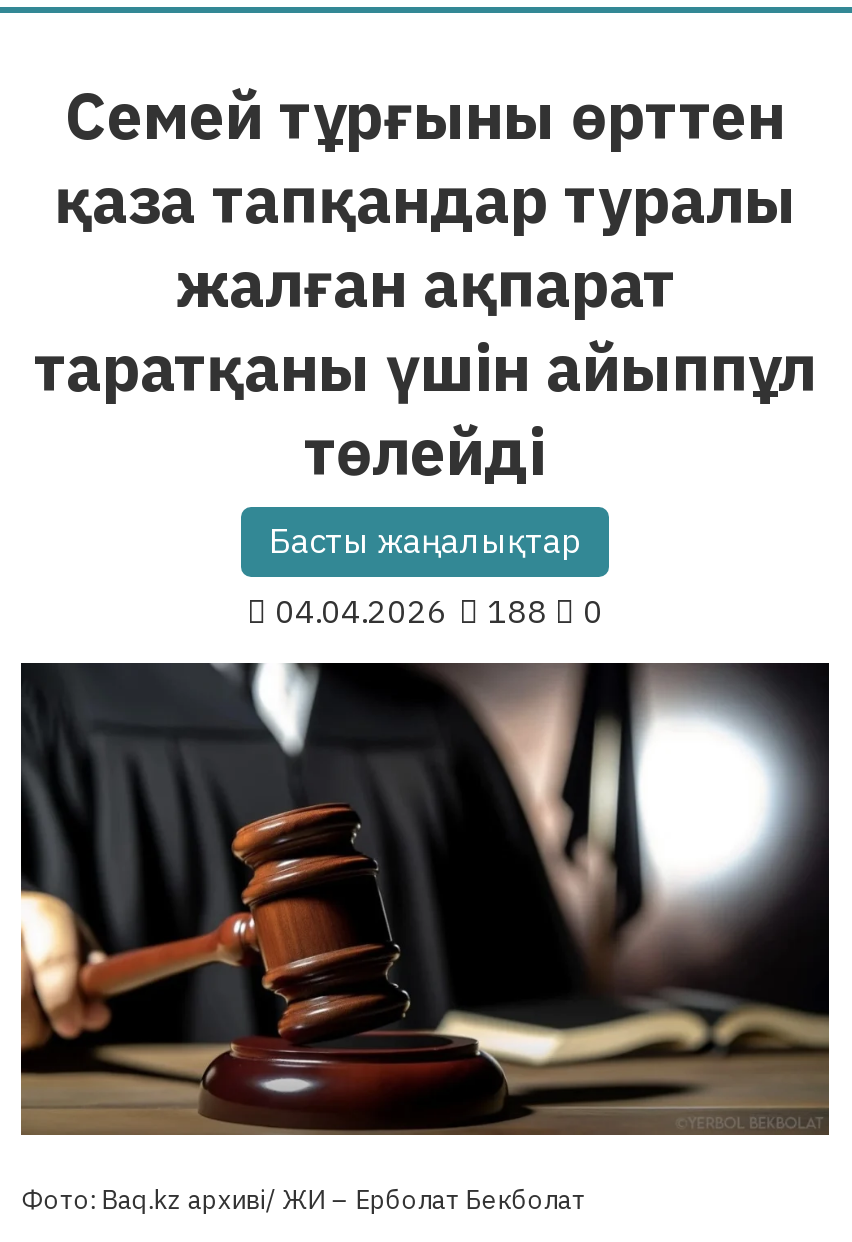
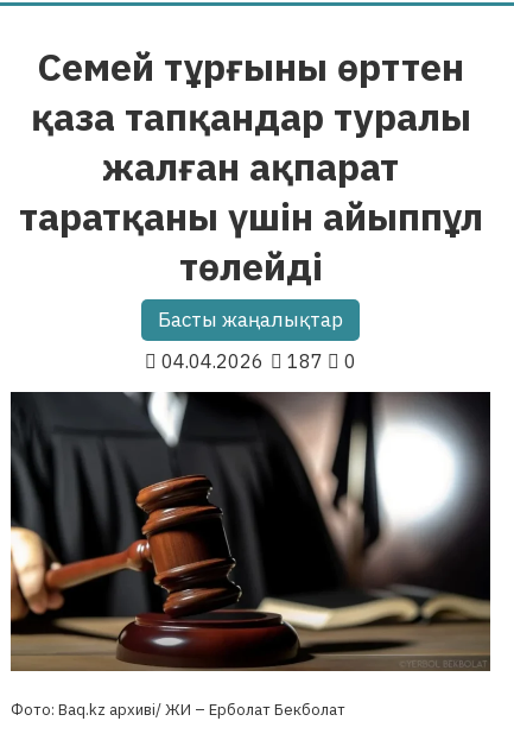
- 04.04.2026 188 0
+ 04.04.2026 187 0
